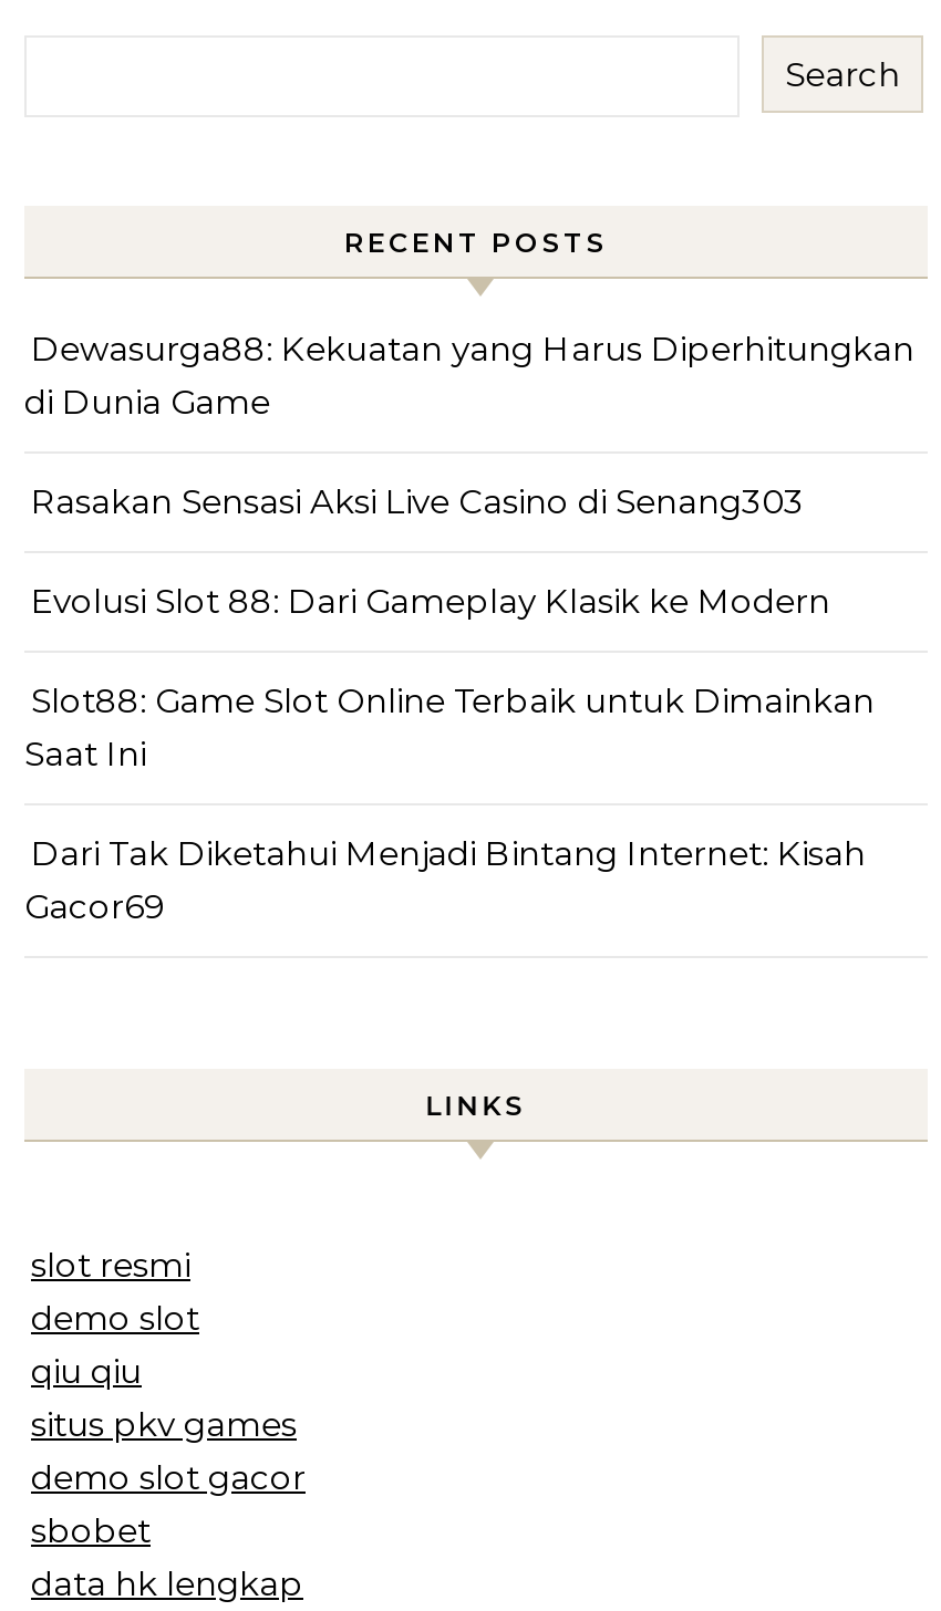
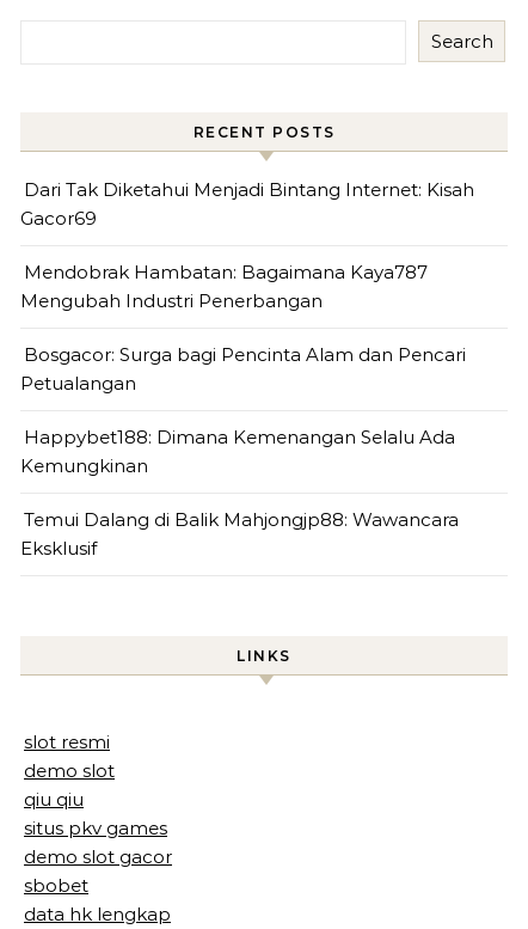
- Dewasurga88: Kekuatan yang Harus Diperhitungkan
- di Dunia Game
- Rasakan Sensasi Aksi Live Casino di Senang303
- Evolusi Slot 88: Dari Gameplay Klasik ke Modern
- Slot88: Game Slot Online Terbaik untuk Dimainkan
- Saat Ini

moved up: Dari Tak Diketahui Menjadi Bintang Internet: Kisah | Gacor69

+ Mendobrak Hambatan: Bagaimana Kaya787
+ Mengubah Industri Penerbangan
+ Bosgacor: Surga bagi Pencinta Alam dan Pencari
+ Petualangan
+ Happybet188: Dimana Kemenangan Selalu Ada
+ Kemungkinan
+ Temui Dalang di Balik Mahjongjp88: Wawancara
+ Eksklusif
